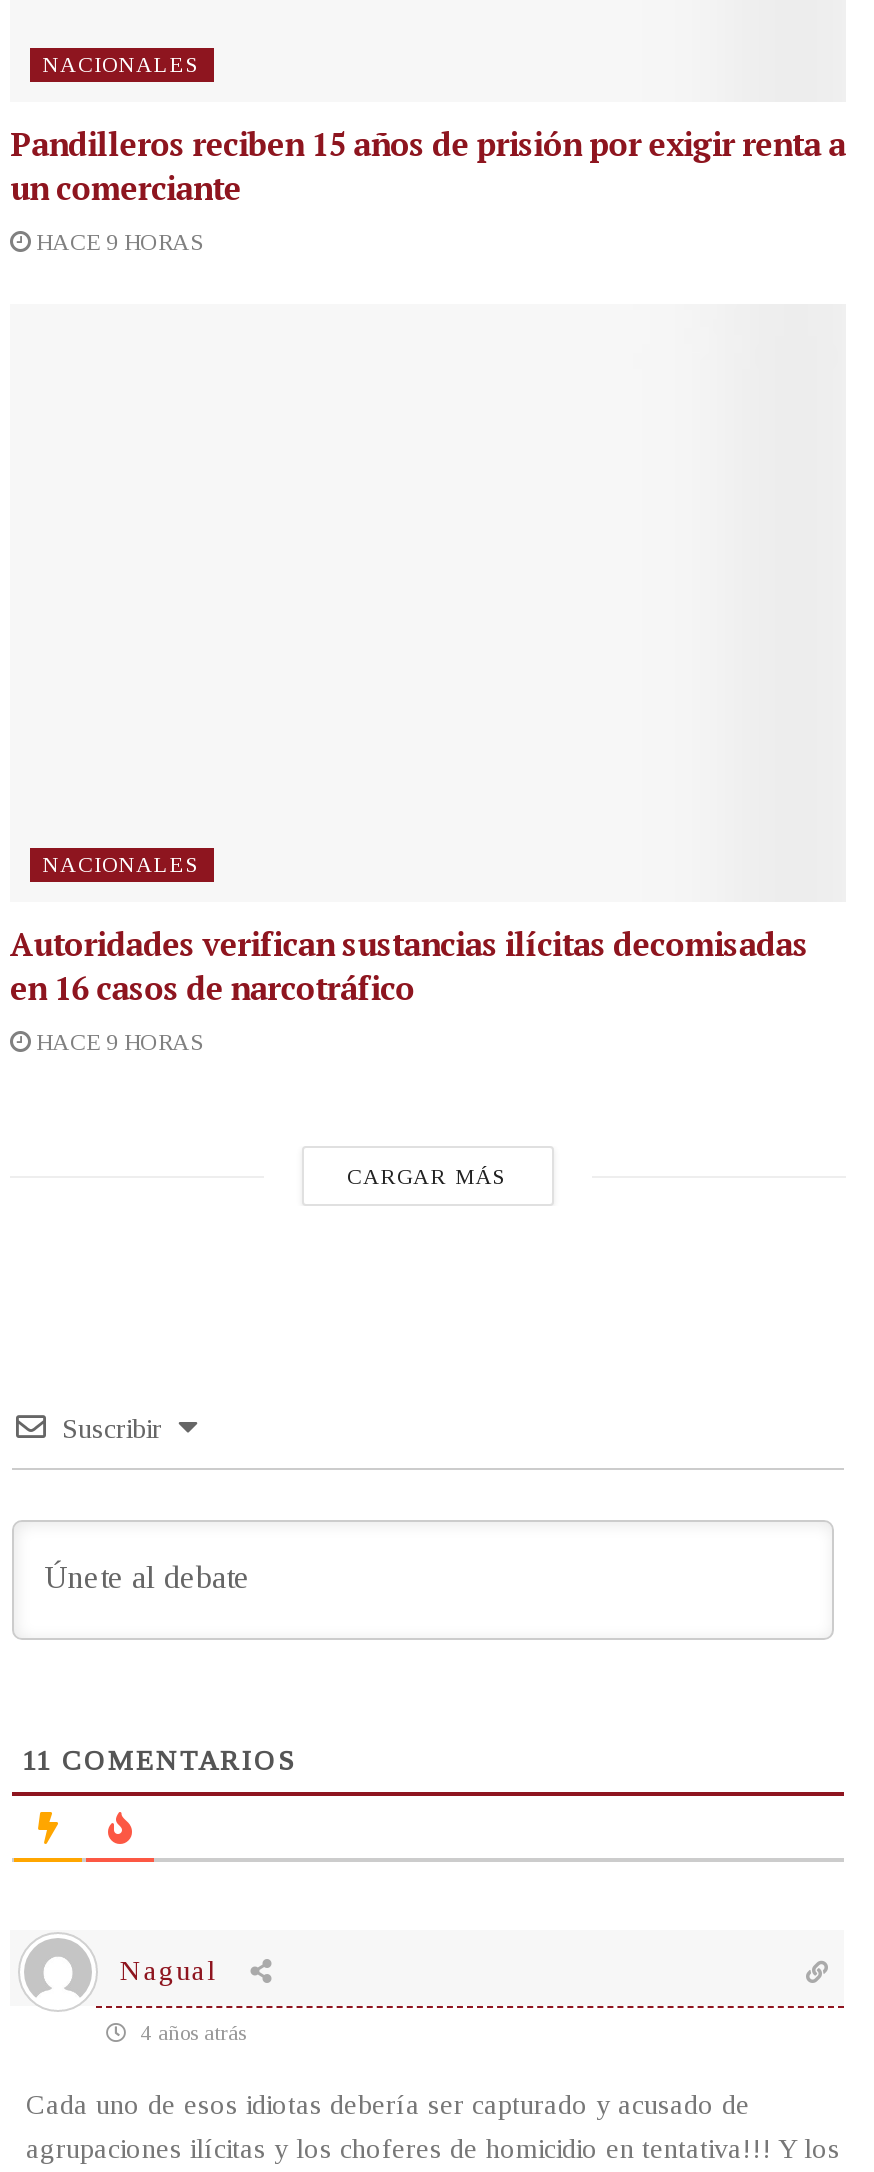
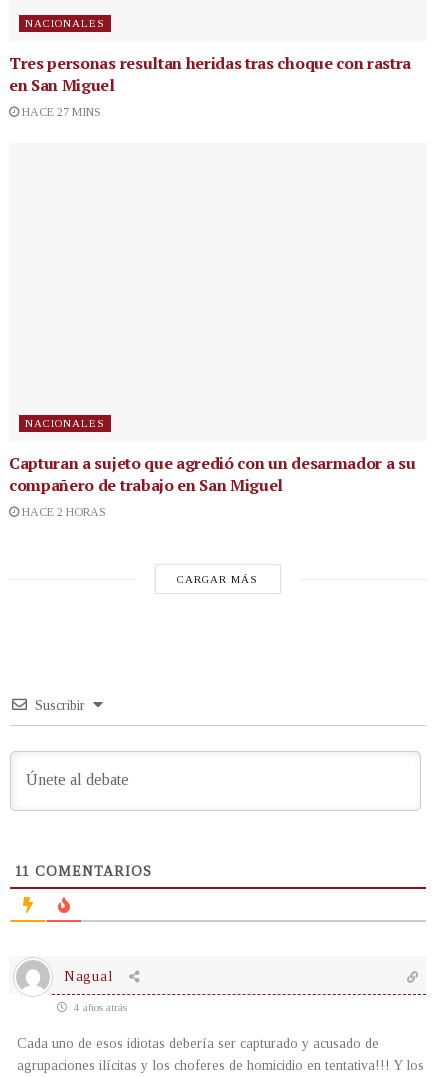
- Pandilleros reciben 15 años de prisión por exigir renta a
- un comerciante
- HACE 9 HORAS
+ Tres personas resultan heridas tras choque con rastra
+ en San Miguel
+ HACE 27 MINS

- Autoridades verifican sustancias ilícitas decomisadas
- en 16 casos de narcotráfico
- HACE 9 HORAS
+ Capturan a sujeto que agredió con un desarmador a su
+ compañero de trabajo en San Miguel
+ HACE 2 HORAS
